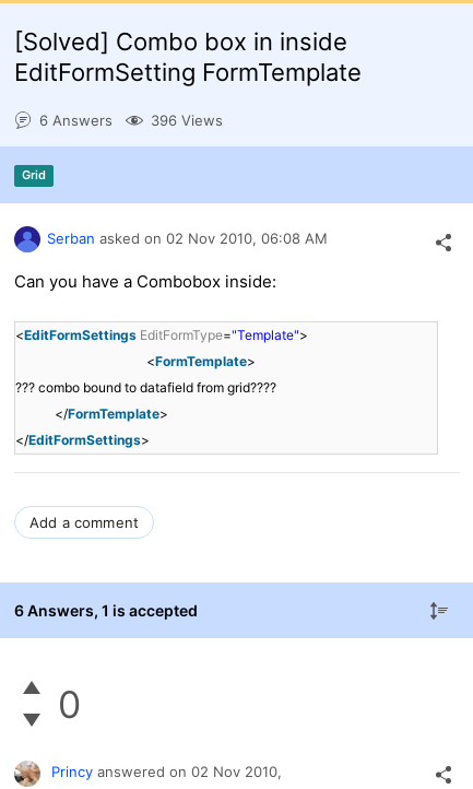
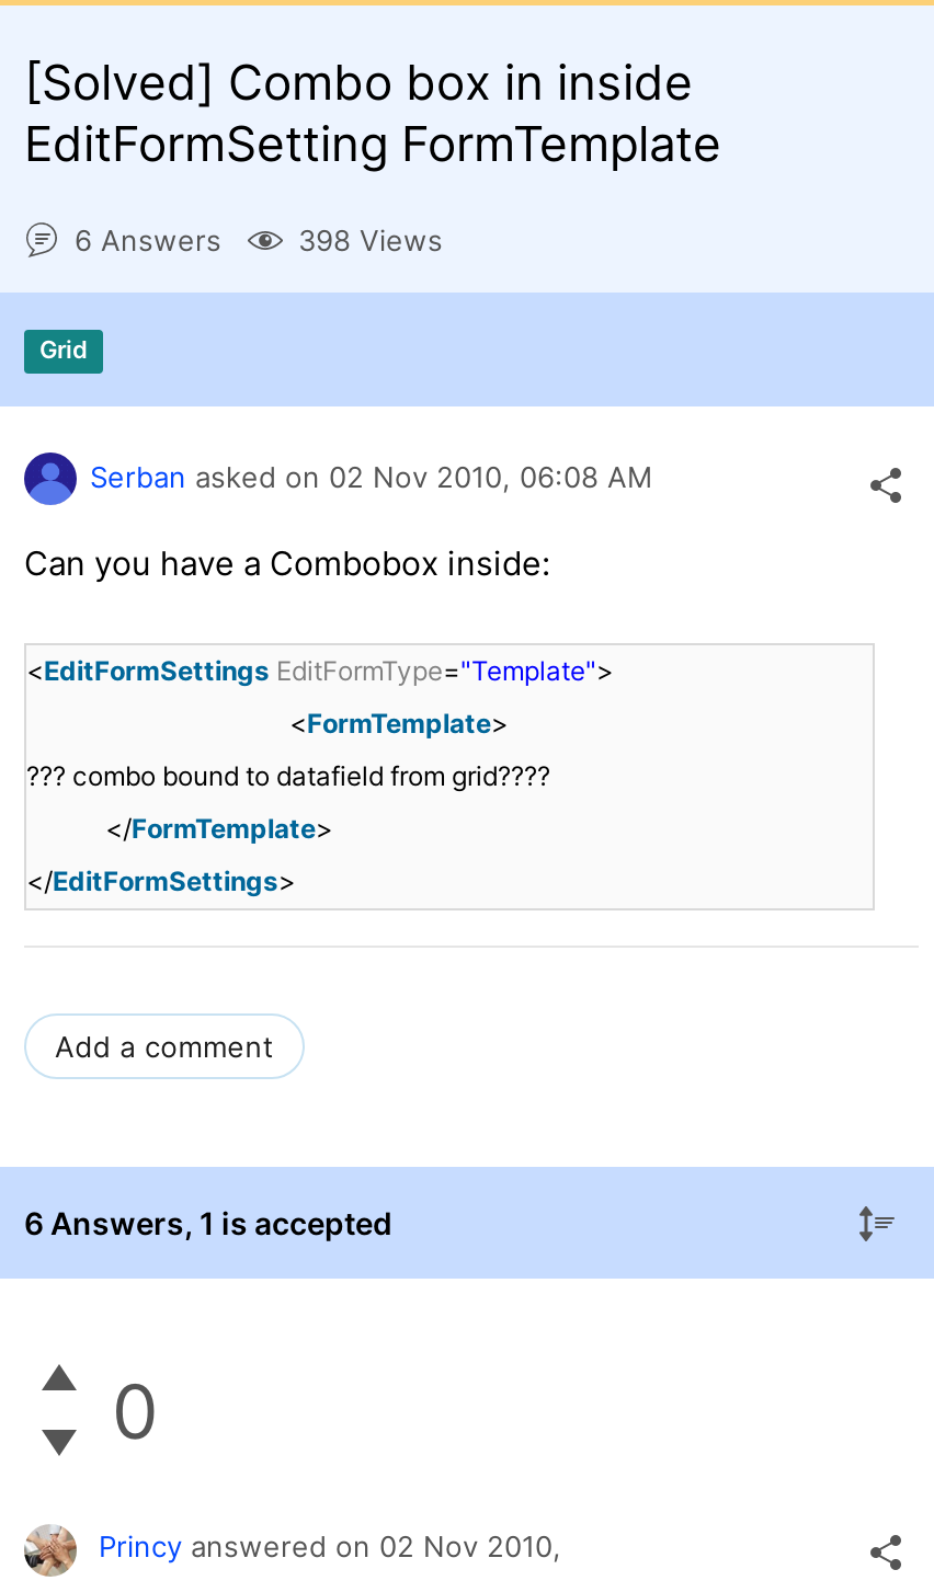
- 396 Views
+ 398 Views
